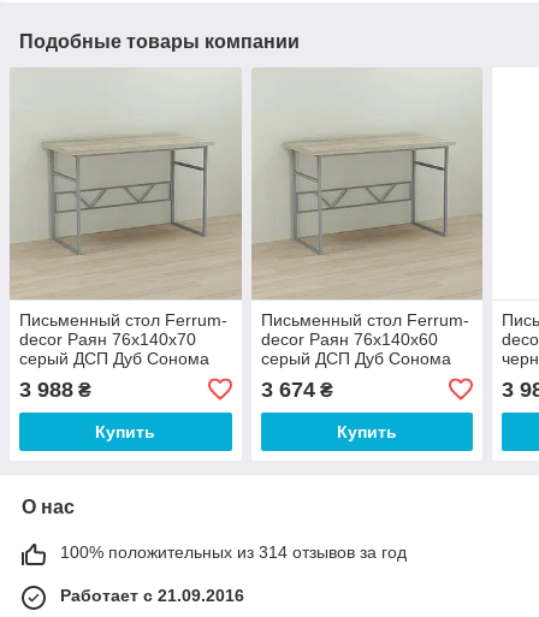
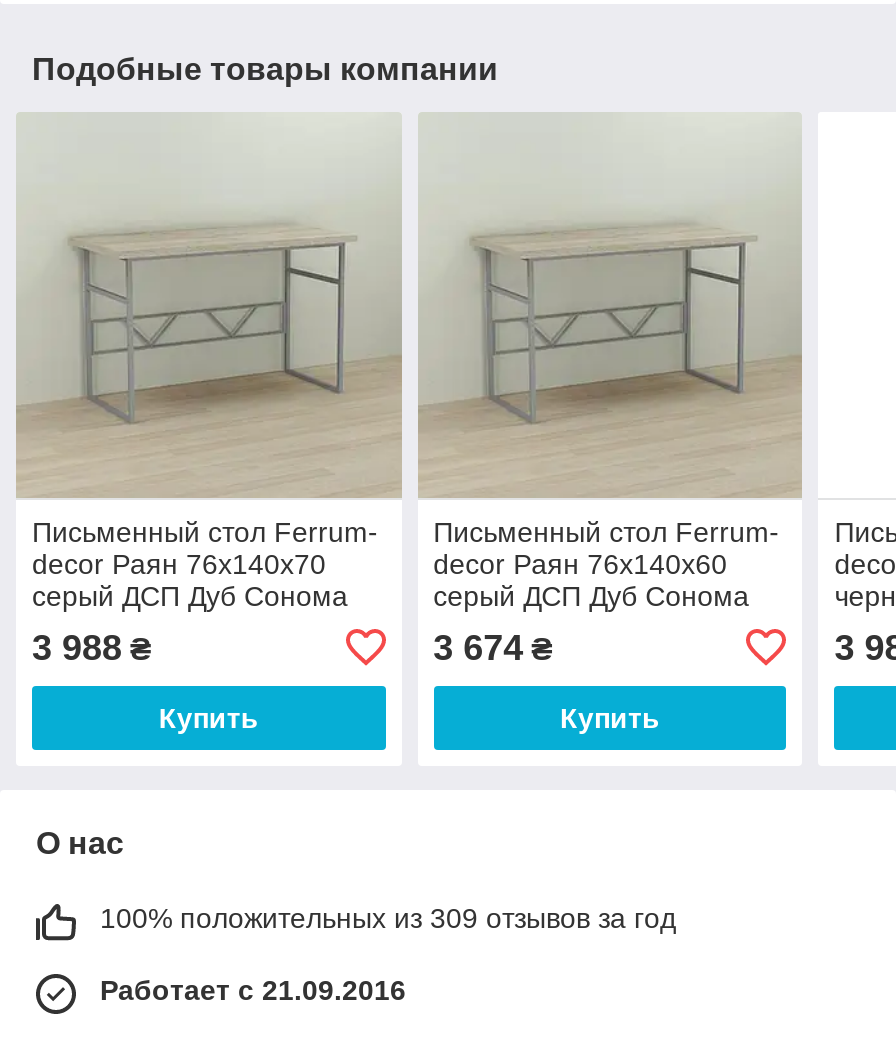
- 100% положительных из 314 отзывов за год
+ 100% положительных из 309 отзывов за год
